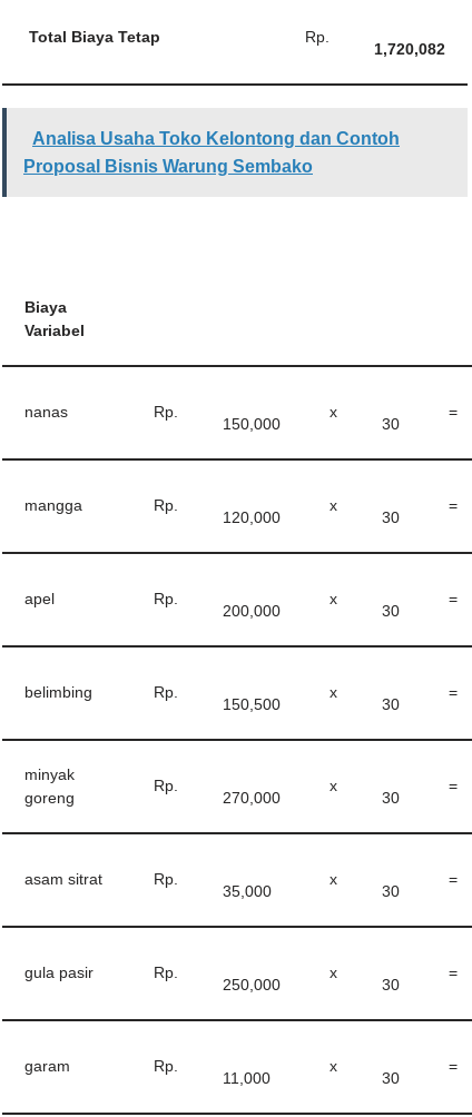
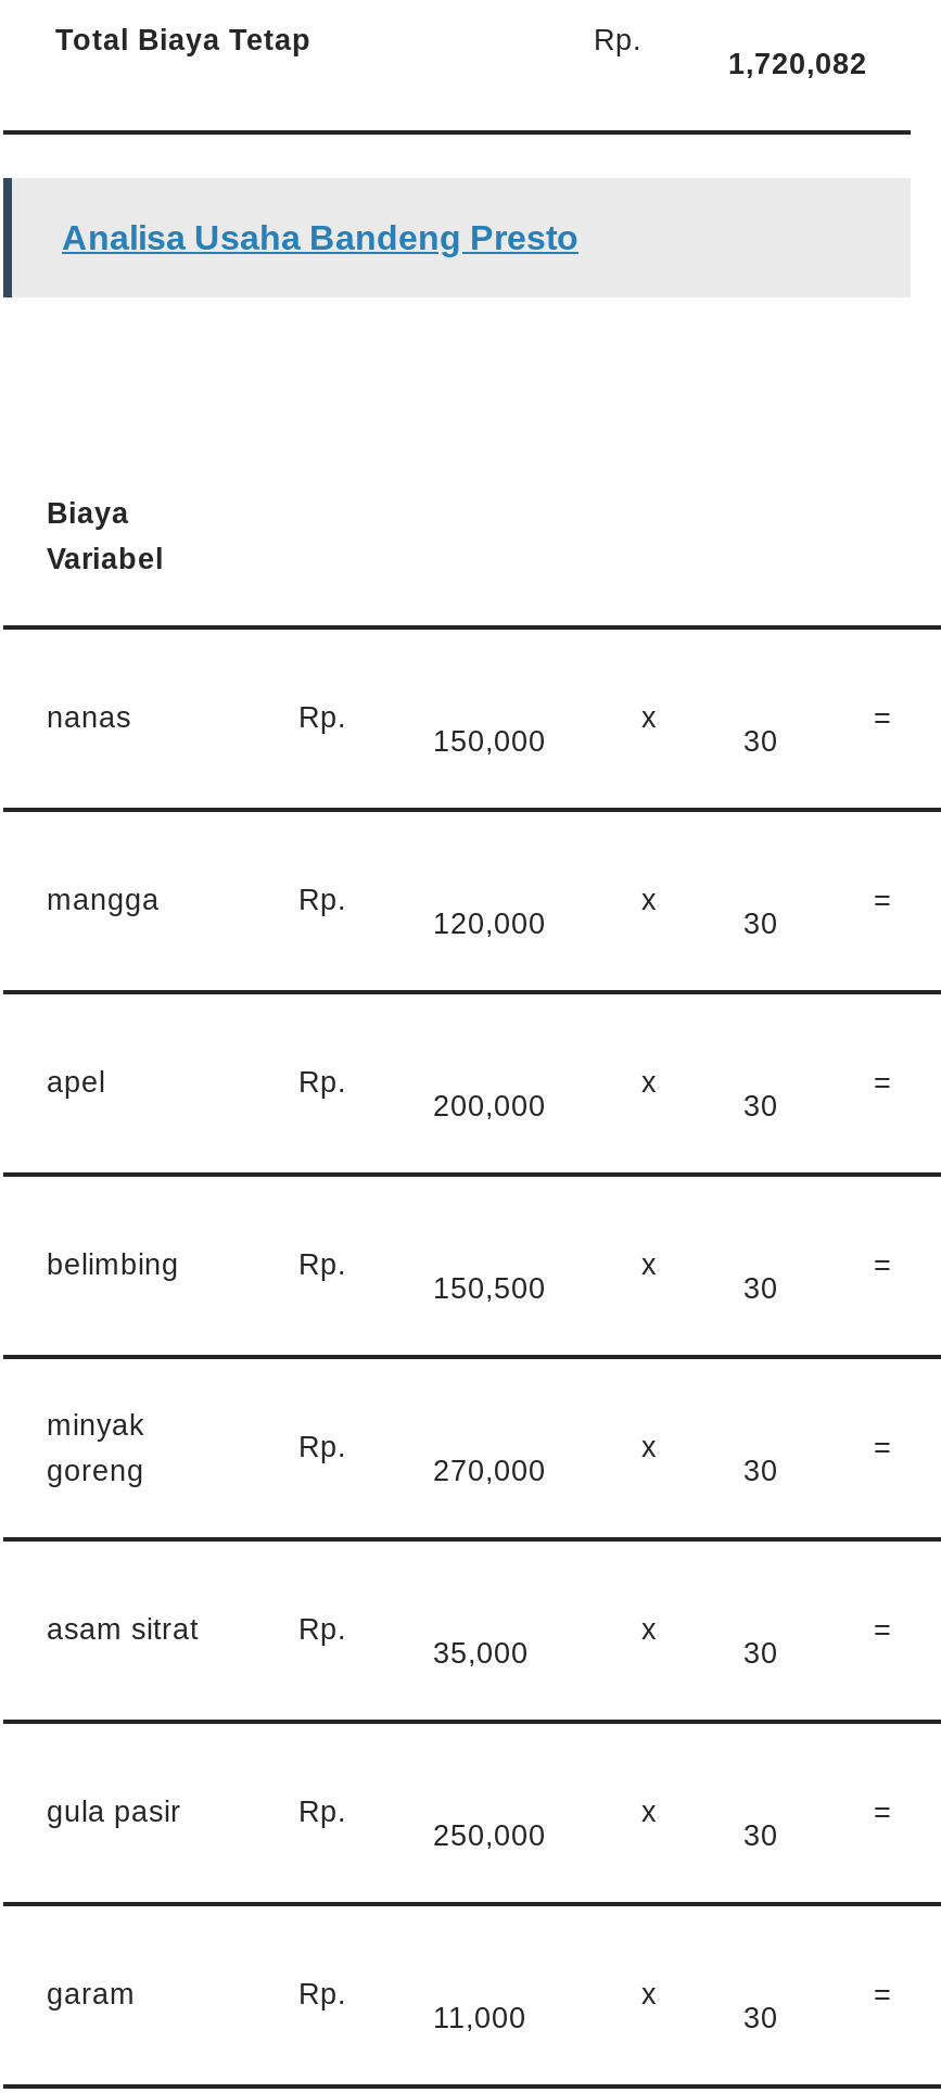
- Analisa Usaha Toko Kelontong dan Contoh
- Proposal Bisnis Warung Sembako
+ Analisa Usaha Bandeng Presto
